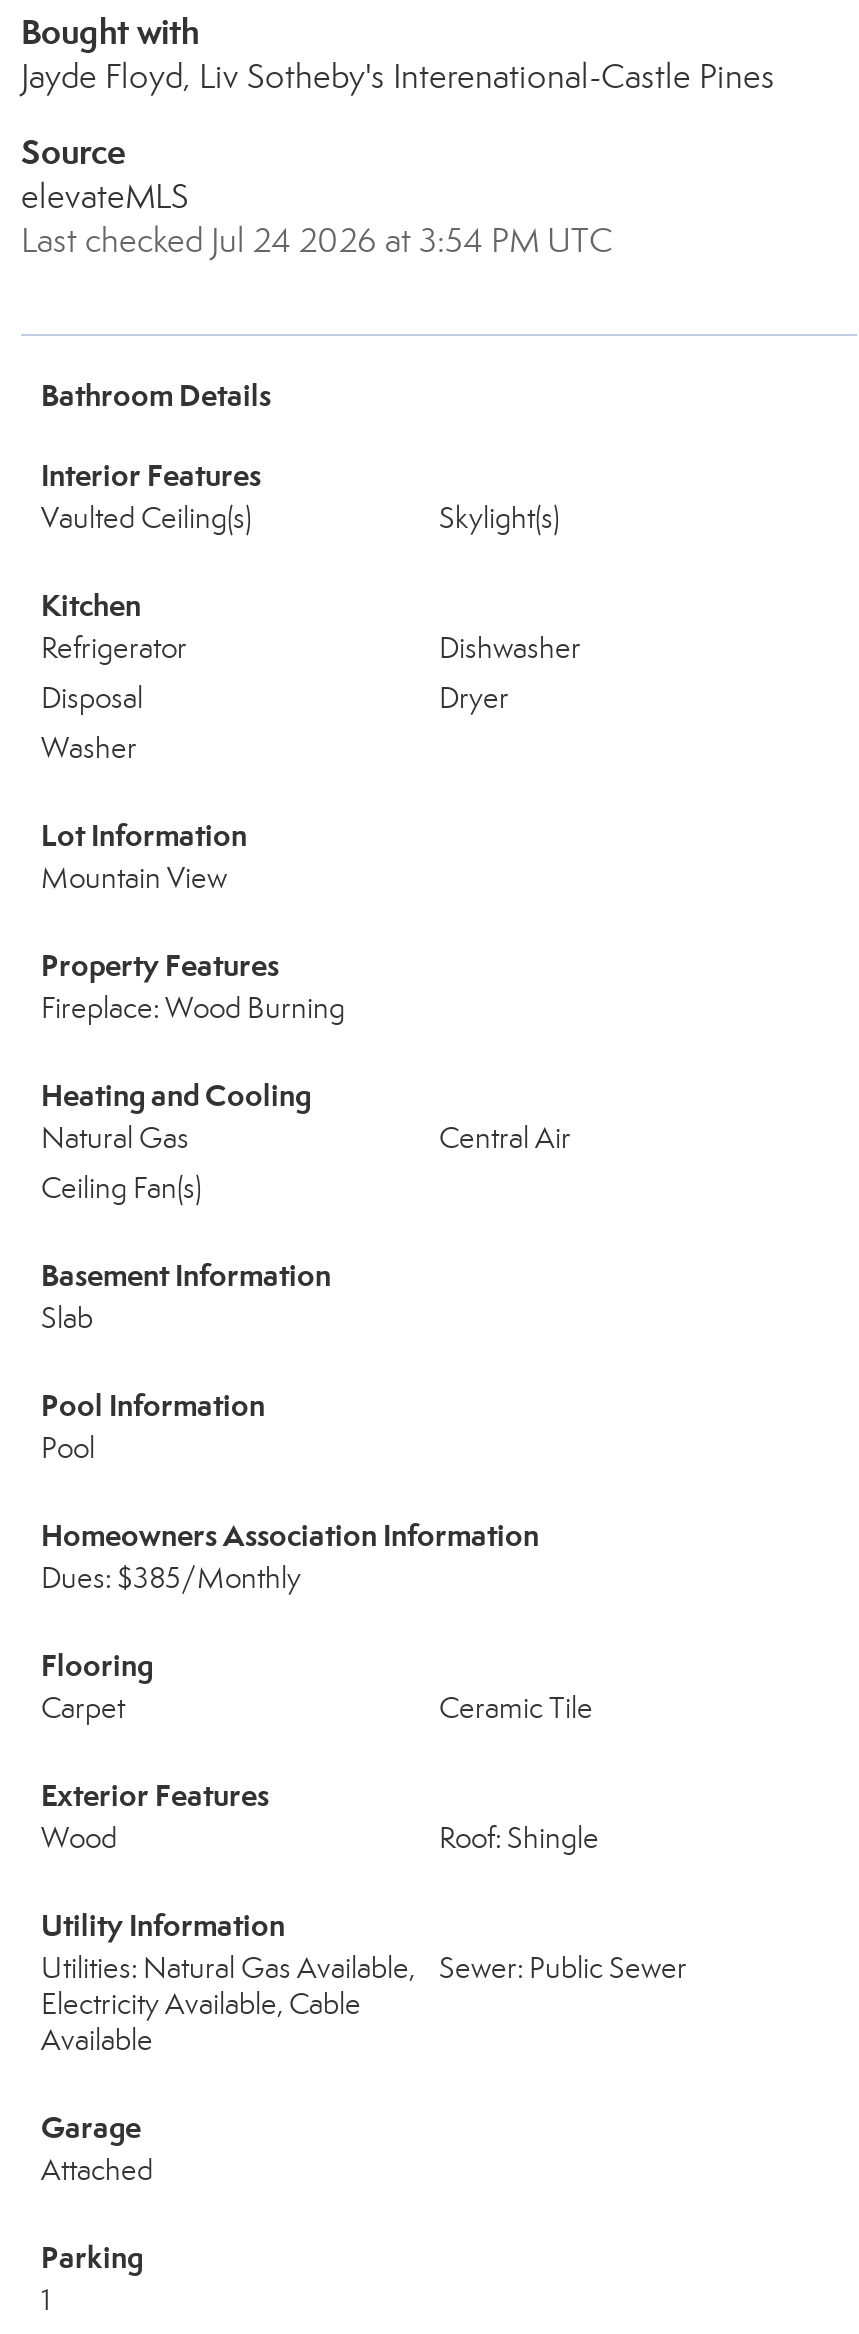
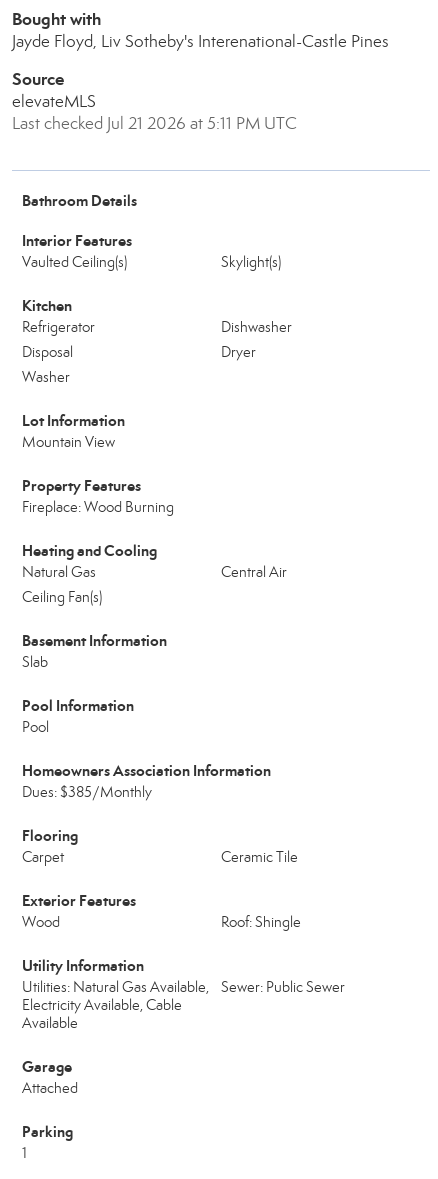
- Last checked Jul 24 2026 at 3:54 PM UTC
+ Last checked Jul 21 2026 at 5:11 PM UTC
